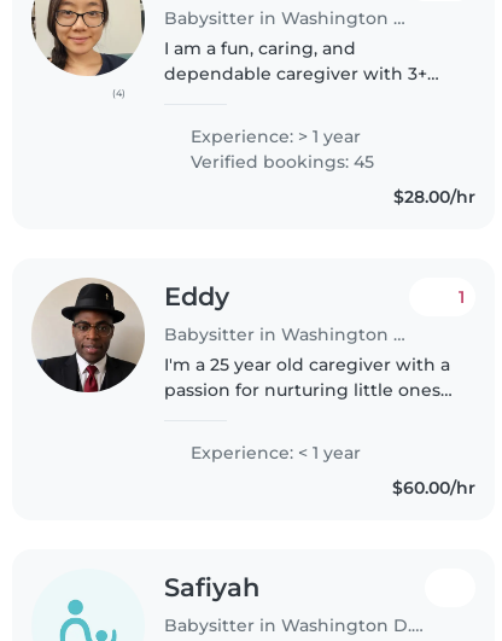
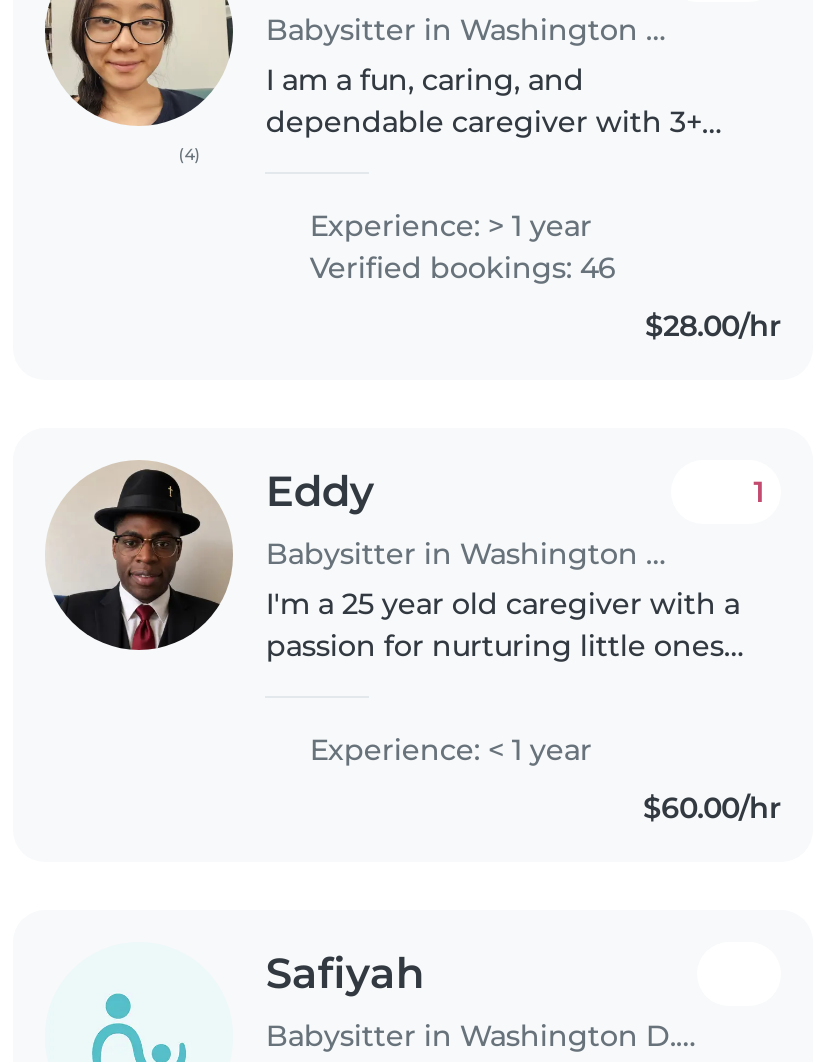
- Verified bookings: 45
+ Verified bookings: 46
